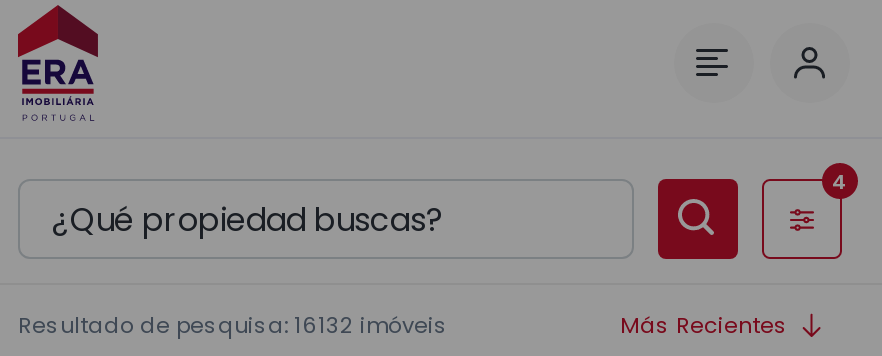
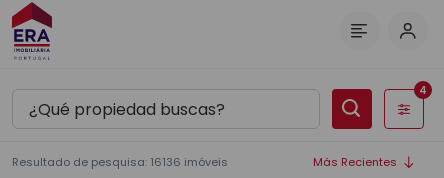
- Resultado de pesquisa 16132 imóveis
+ Resultado de pesquisa 16136 imóveis
